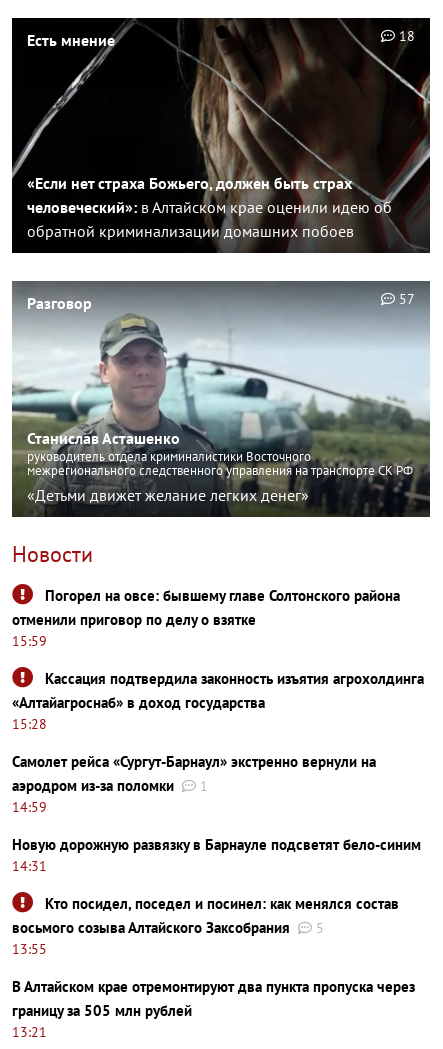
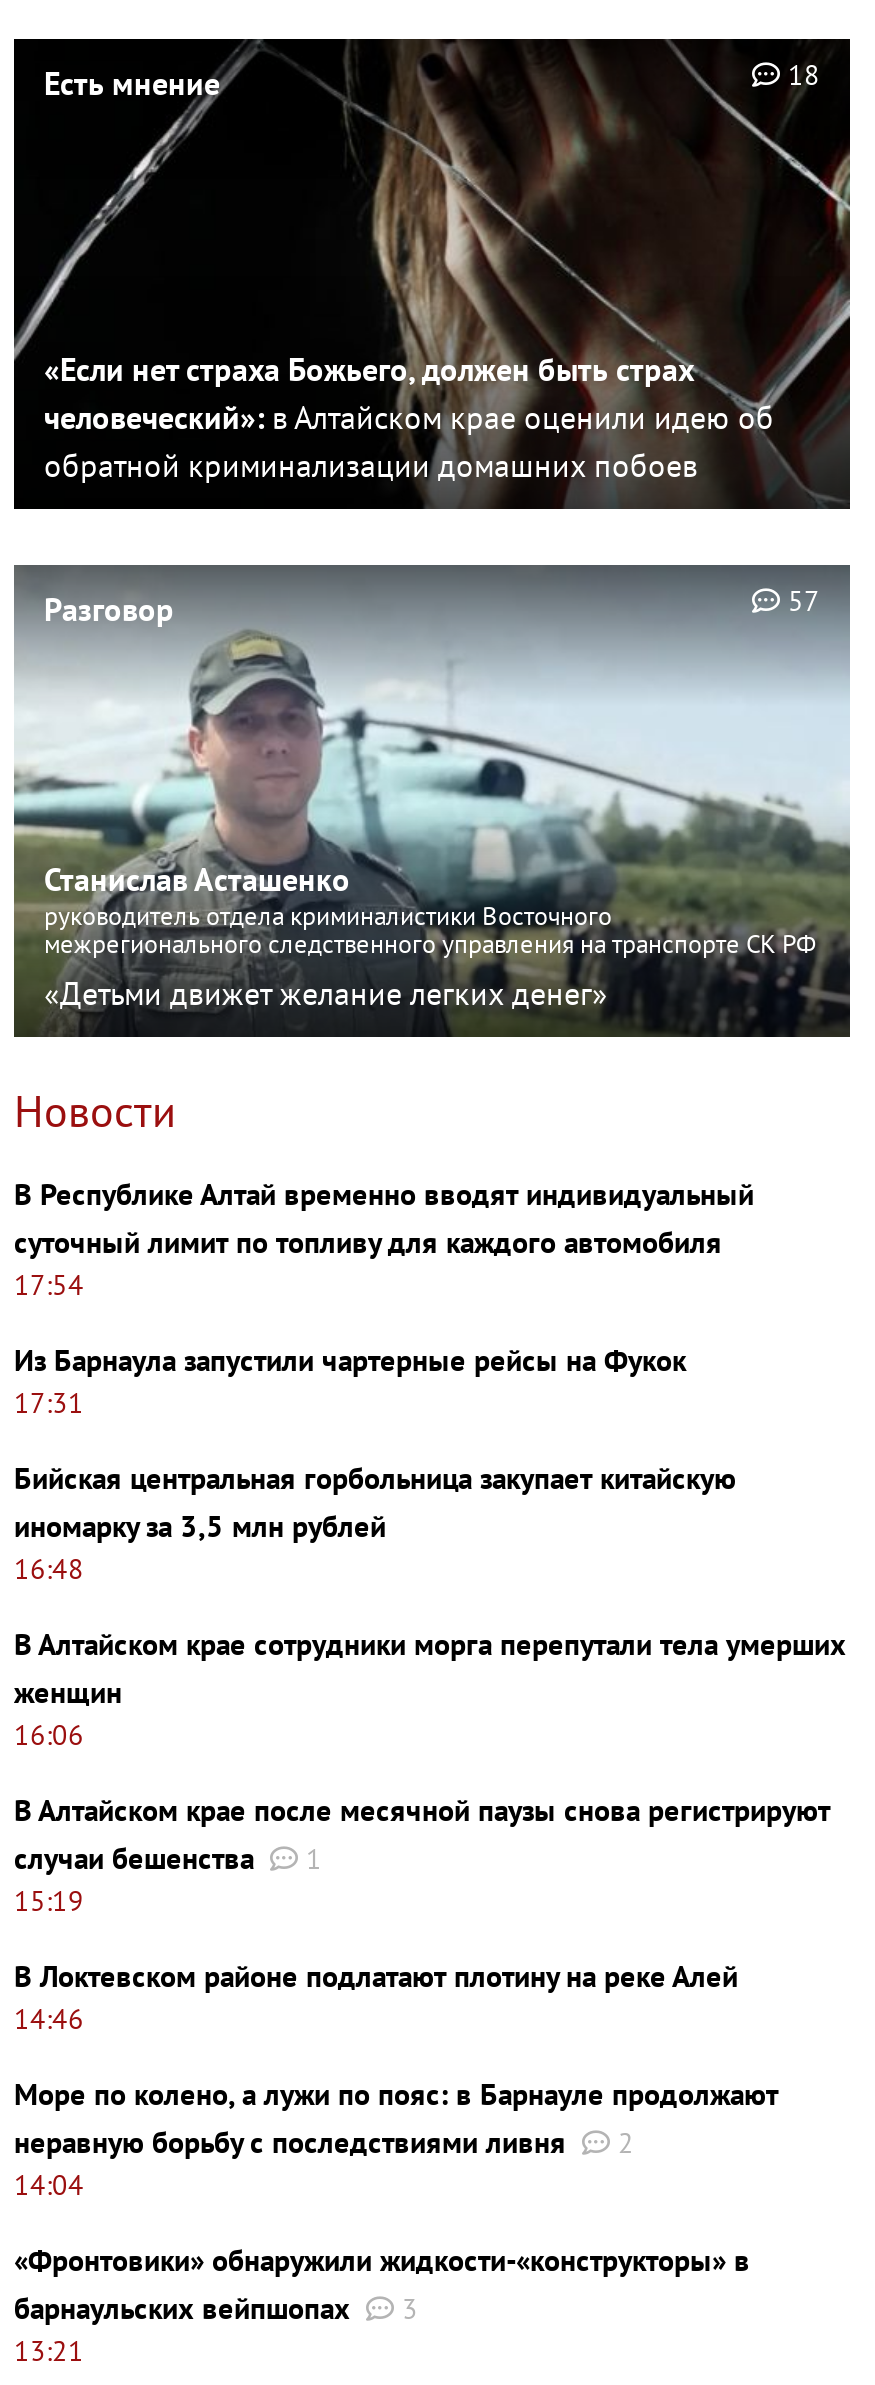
- Погорел на овсе: бывшему главе Солтонского района
- отменили приговор по делу о взятке
- 15:59
- Кассация подтвердила законность изъятия агрохолдинга
- «Алтайагроснаб» в доход государства
- 15:28
- Самолет рейса «Сургут-Барнаул» экстренно вернули на
- аэродром из-за поломки
+ В Республике Алтай временно вводят индивидуальный
+ суточный лимит по топливу для каждого автомобиля
+ 17:54
+ Из Барнаула запустили чартерные рейсы на Фукок
+ 17:31
+ Бийская центральная горбольница закупает китайскую
+ иномарку за 3,5 млн рублей
+ 16:48
+ В Алтайском крае сотрудники морга перепутали тела умерших
+ женщин
+ 16:06
+ В Алтайском крае после месячной паузы снова регистрируют
+ случаи бешенства

- 14:59
+ 15:19

- Новую дорожную развязку в Барнауле подсветят бело-синим
- 14:31
+ В Локтевском районе подлатают плотину на реке Алей
+ 14:46

- Кто посидел, поседел и посинел: как менялся состав
- восьмого созыва Алтайского Заксобрания
- 5
- 13:55
+ Море по колено, а лужи по пояс: в Барнауле продолжают
+ неравную борьбу с последствиями ливня
+ 2
+ 14:04

- В Алтайском крае отремонтируют два пункта пропуска через
- границу за 505 млн рублей
+ «Фронтовики» обнаружили жидкости-«конструкторы» в
+ барнаульских вейпшопах
+ 3
